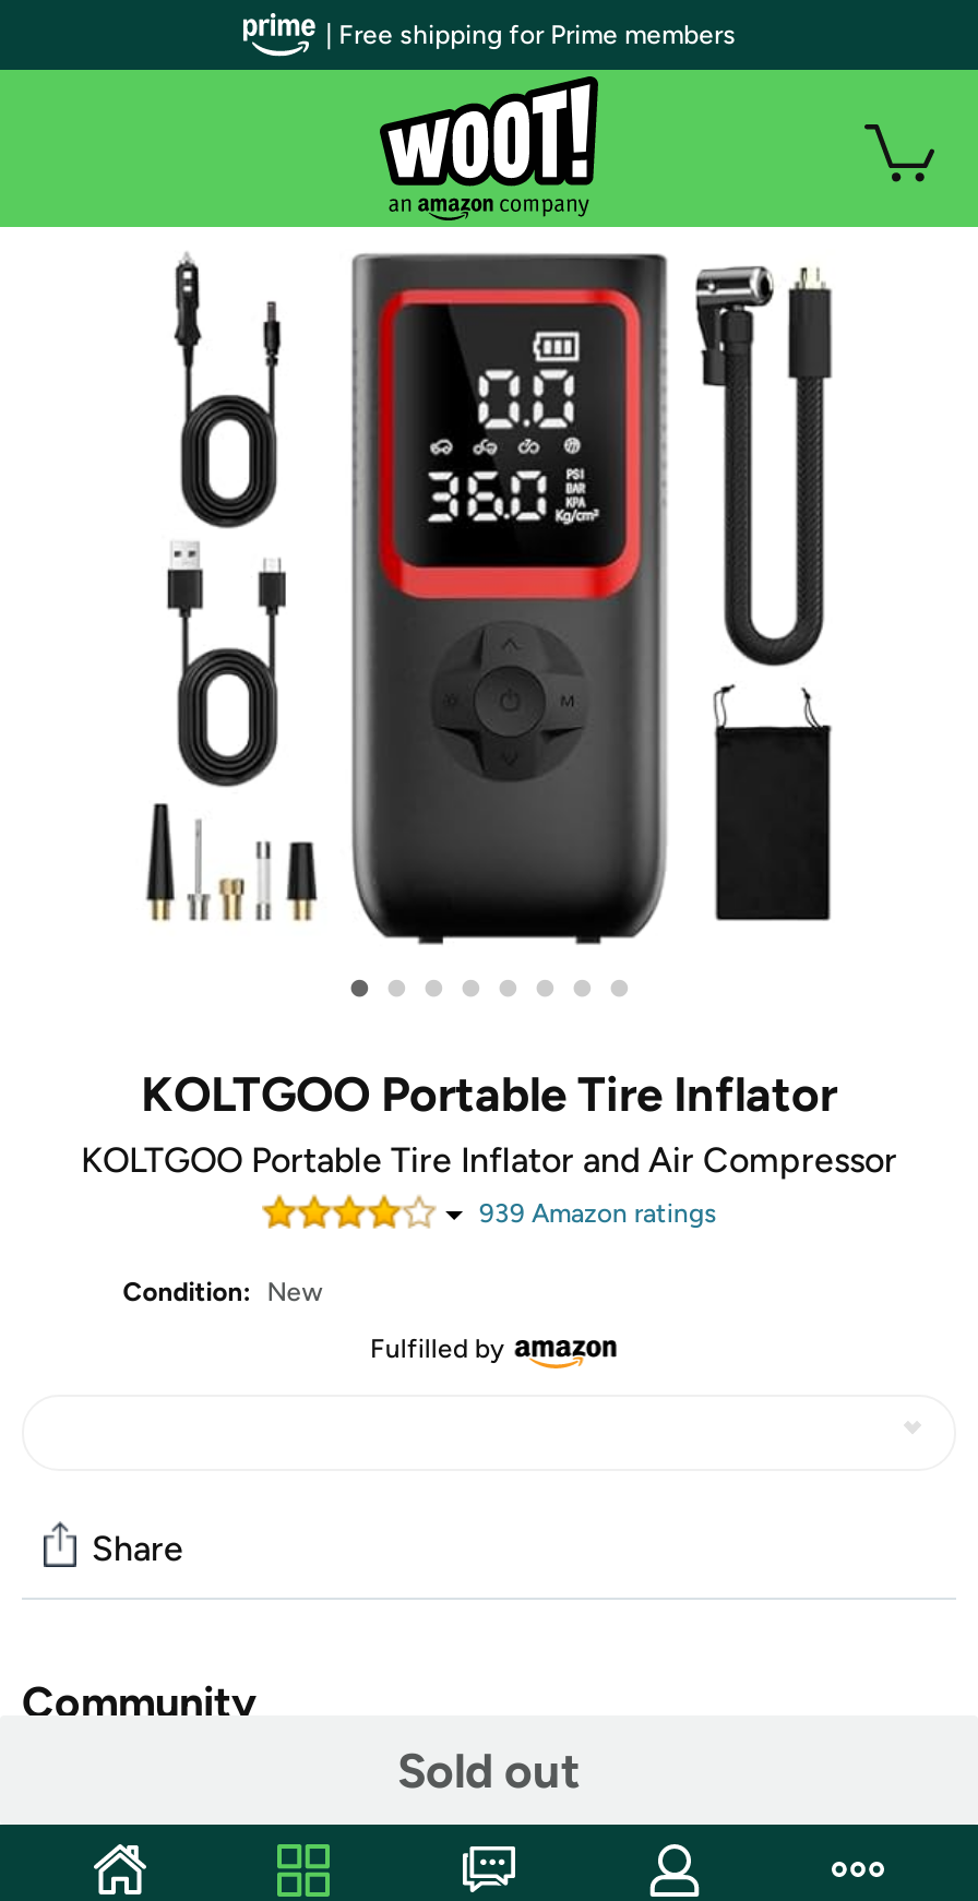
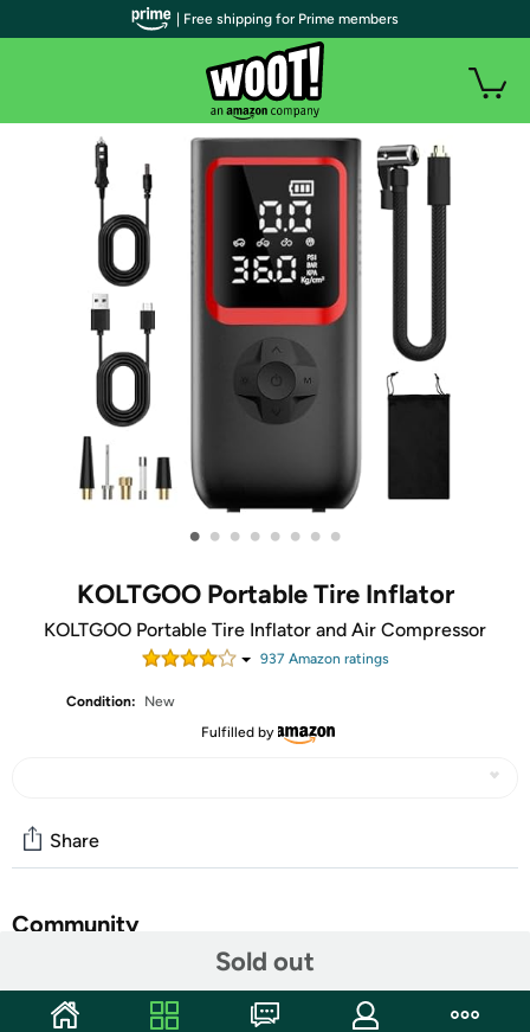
- 939 Amazon ratings
+ 937 Amazon ratings
